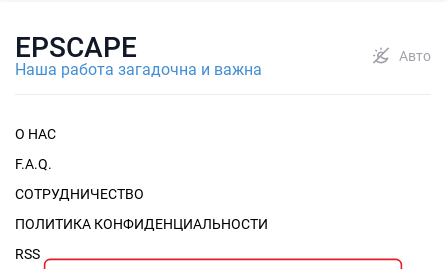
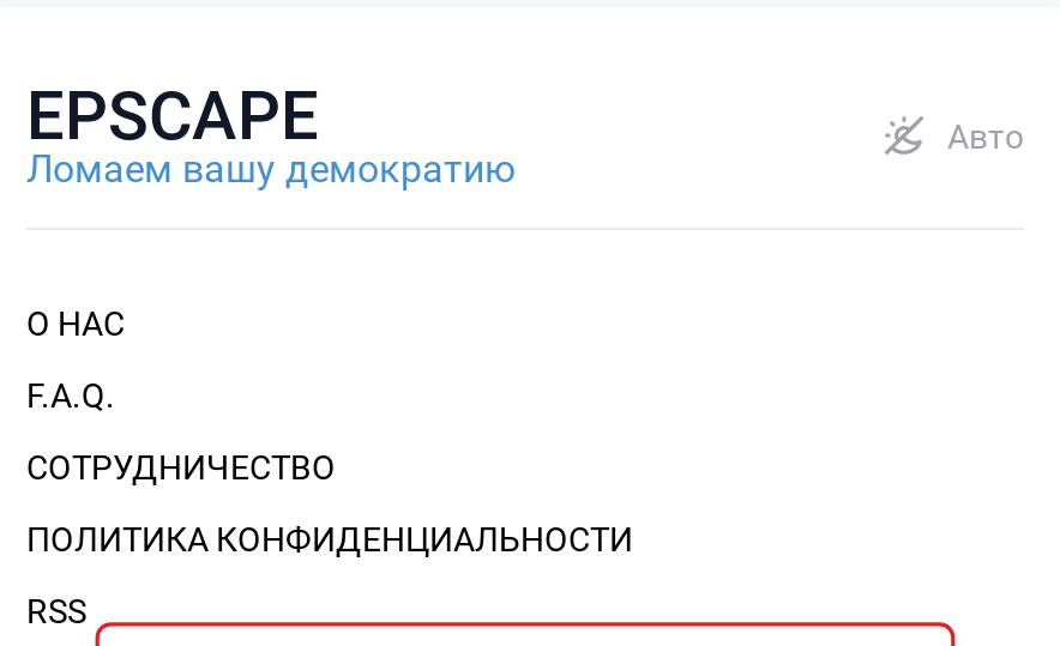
- Наша работа загадочна и важна
+ Ломаем вашу демократию
